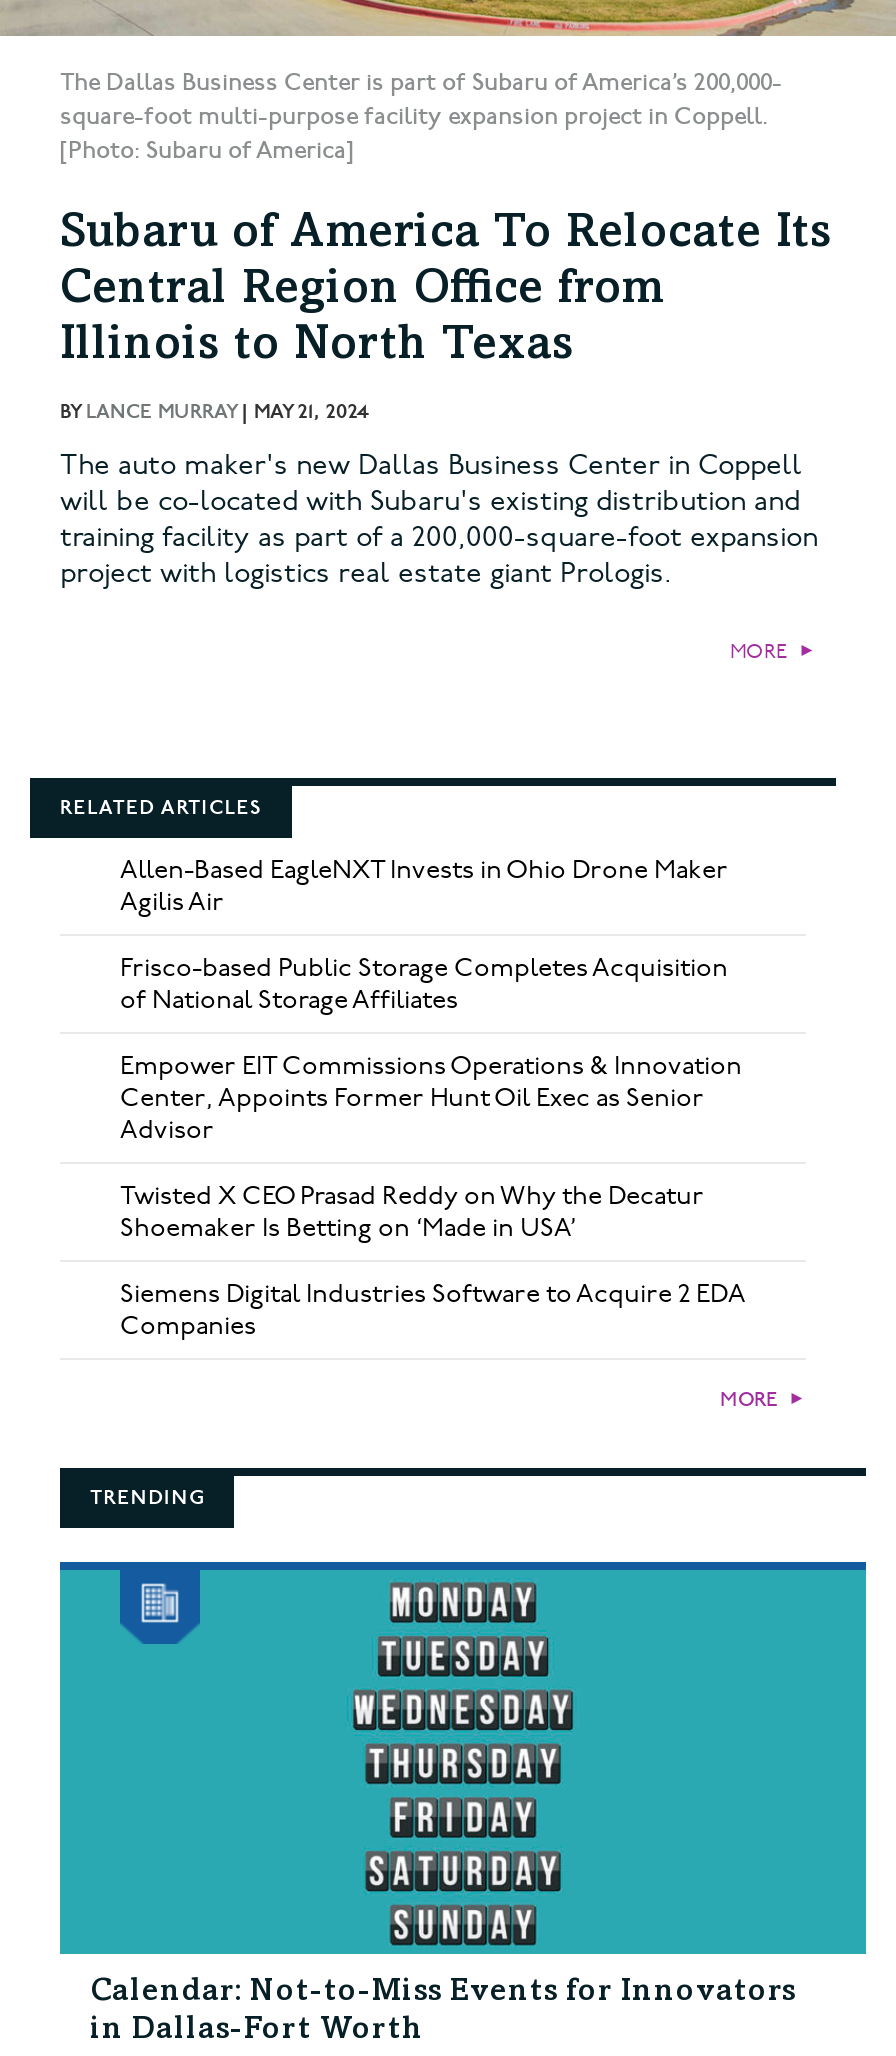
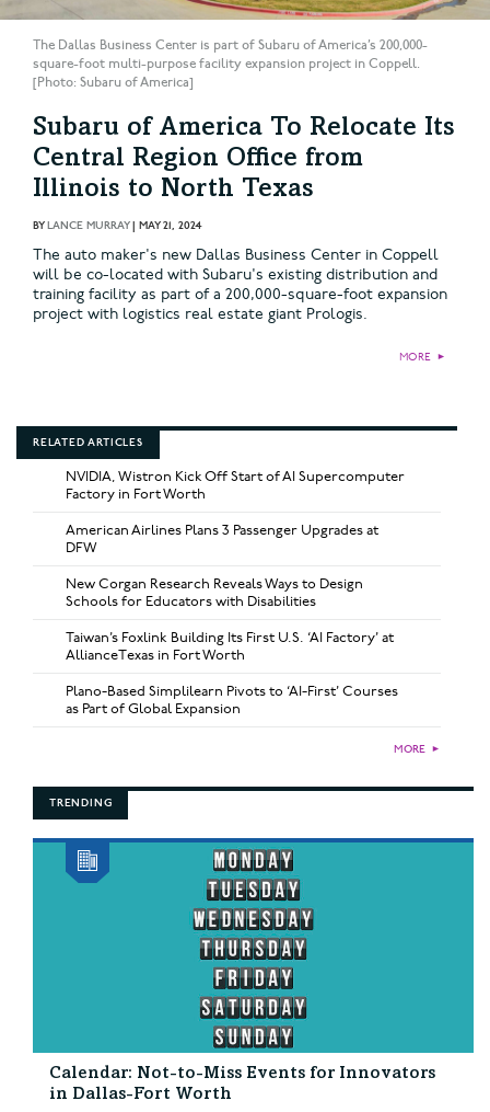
- Allen-Based EagleNXT Invests in Ohio Drone Maker
- Agilis Air
+ NVIDIA, Wistron Kick Off Start of AI Supercomputer
+ Factory in Fort Worth

- Frisco-based Public Storage Completes Acquisition
- of National Storage Affiliates
+ American Airlines Plans 3 Passenger Upgrades at
+ DFW

- Empower EIT Commissions Operations & Innovation
- Center, Appoints Former Hunt Oil Exec as Senior
- Advisor
+ New Corgan Research Reveals Ways to Design
+ Schools for Educators with Disabilities

- Twisted X CEO Prasad Reddy on Why the Decatur
- Shoemaker Is Betting on ‘Made in USA’
+ Taiwan’s Foxlink Building Its First U.S. ‘AI Factory’ at
+ AllianceTexas in Fort Worth

- Siemens Digital Industries Software to Acquire 2 EDA
- Companies
+ Plano-Based Simplilearn Pivots to ‘AI-First’ Courses
+ as Part of Global Expansion
